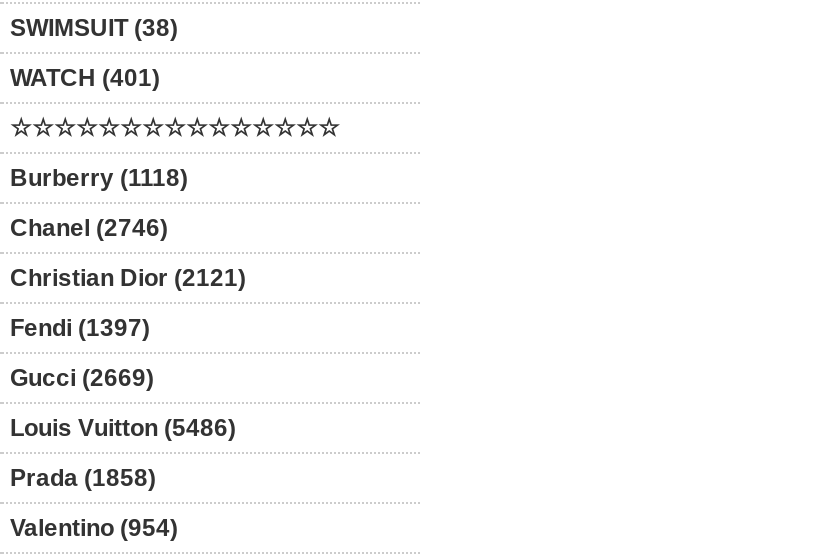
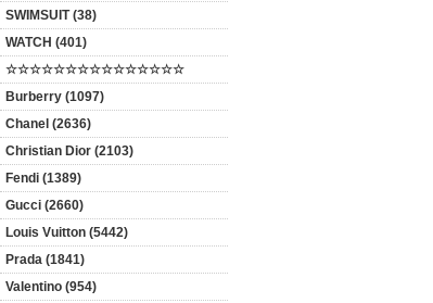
- Burberry (1118)
+ Burberry (1097)

- Chanel (2746)
+ Chanel (2636)

- Christian Dior (2121)
+ Christian Dior (2103)

- Fendi (1397)
+ Fendi (1389)

- Gucci (2669)
+ Gucci (2660)

- Louis Vuitton (5486)
+ Louis Vuitton (5442)

- Prada (1858)
+ Prada (1841)
